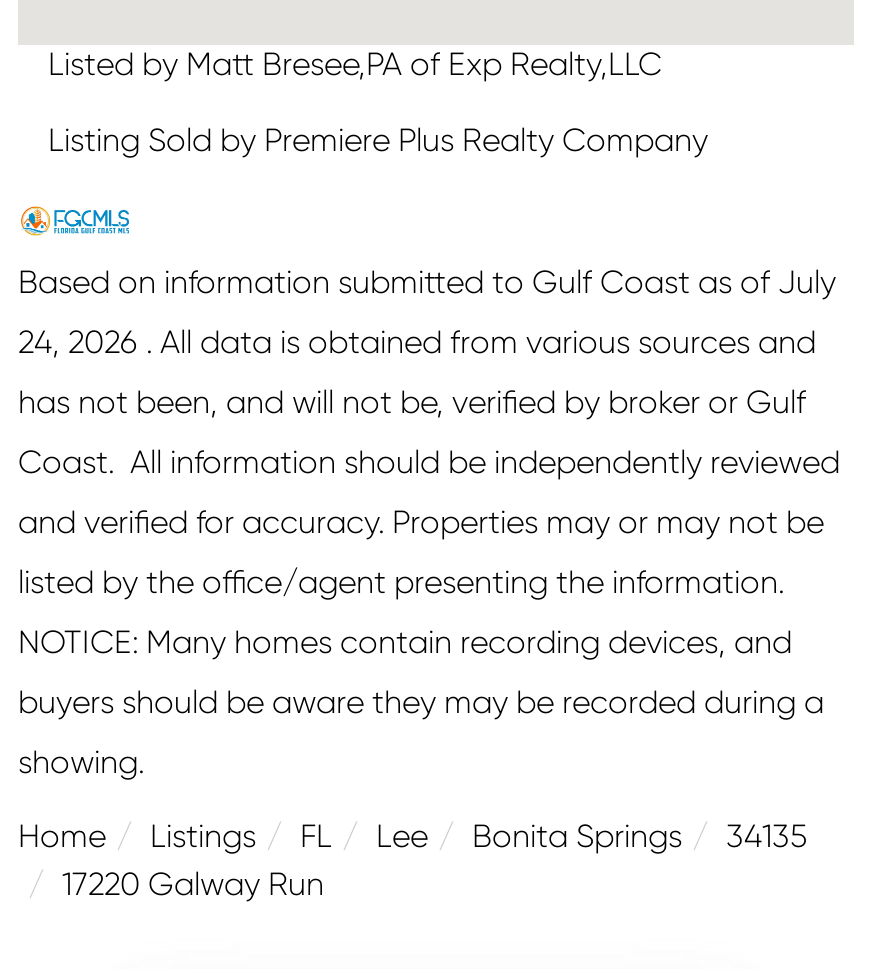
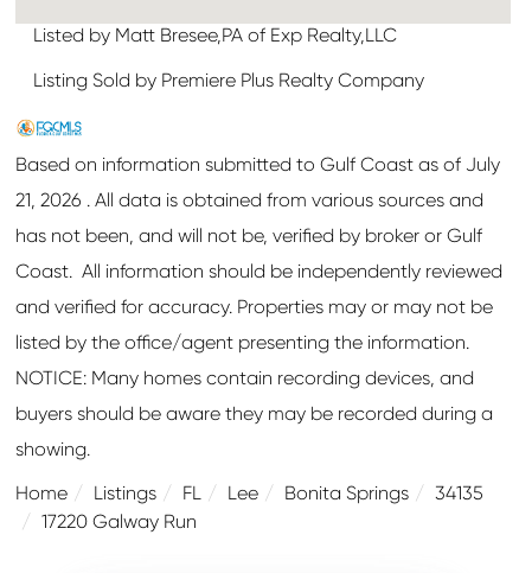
- 24, 2026 . All data is obtained from various sources and
+ 21, 2026 . All data is obtained from various sources and
